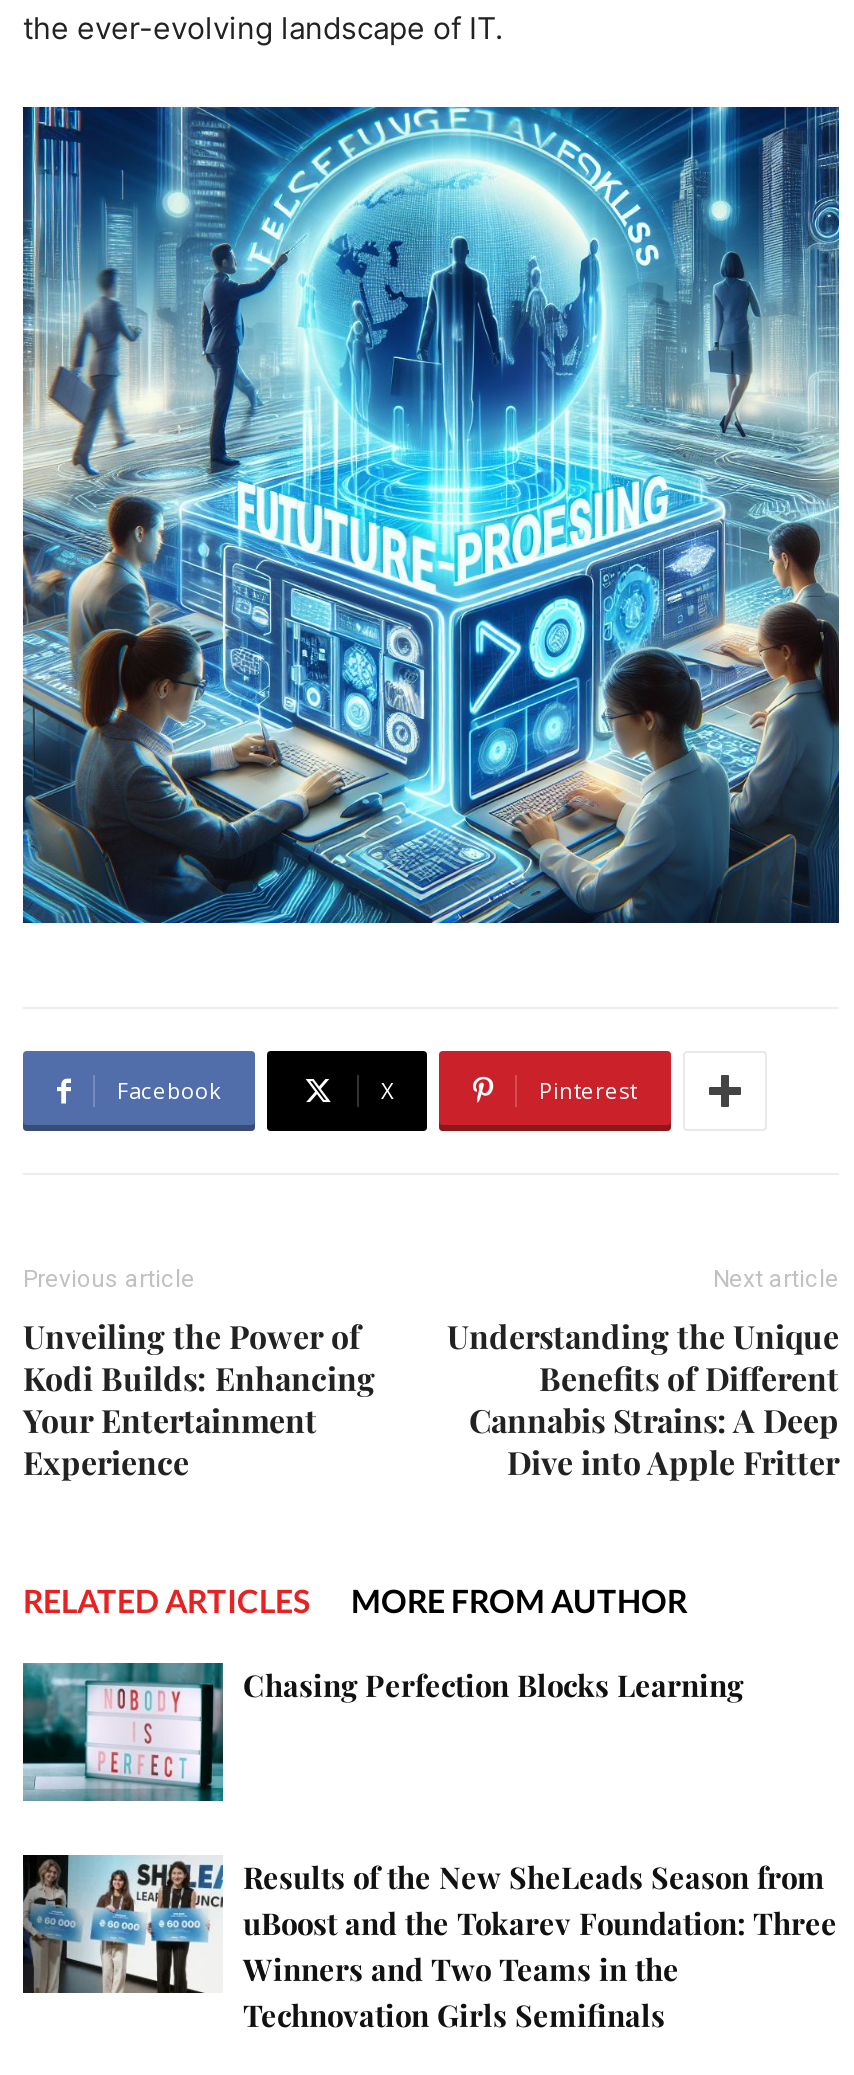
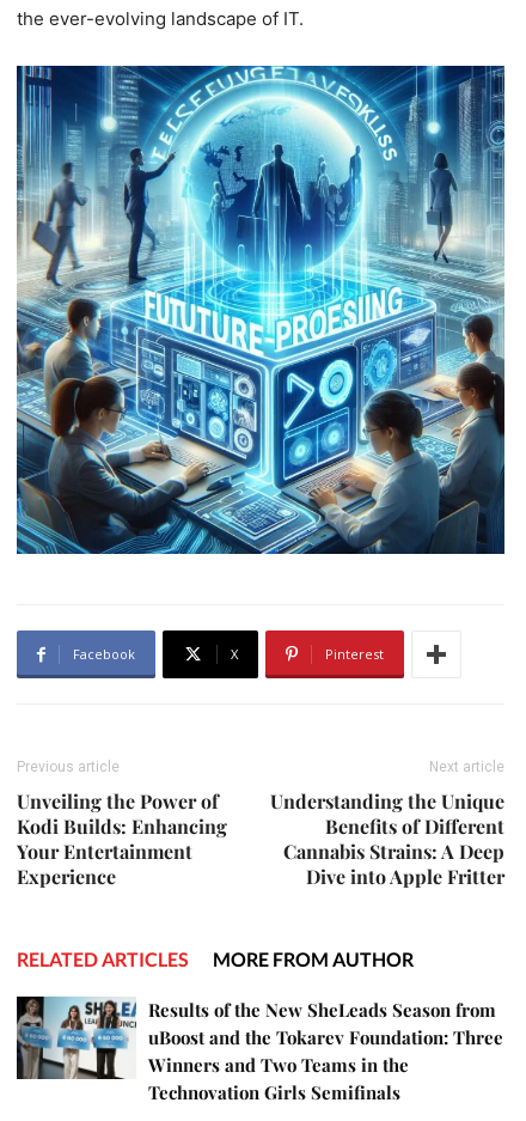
- [image]
- Chasing Perfection Blocks Learning
